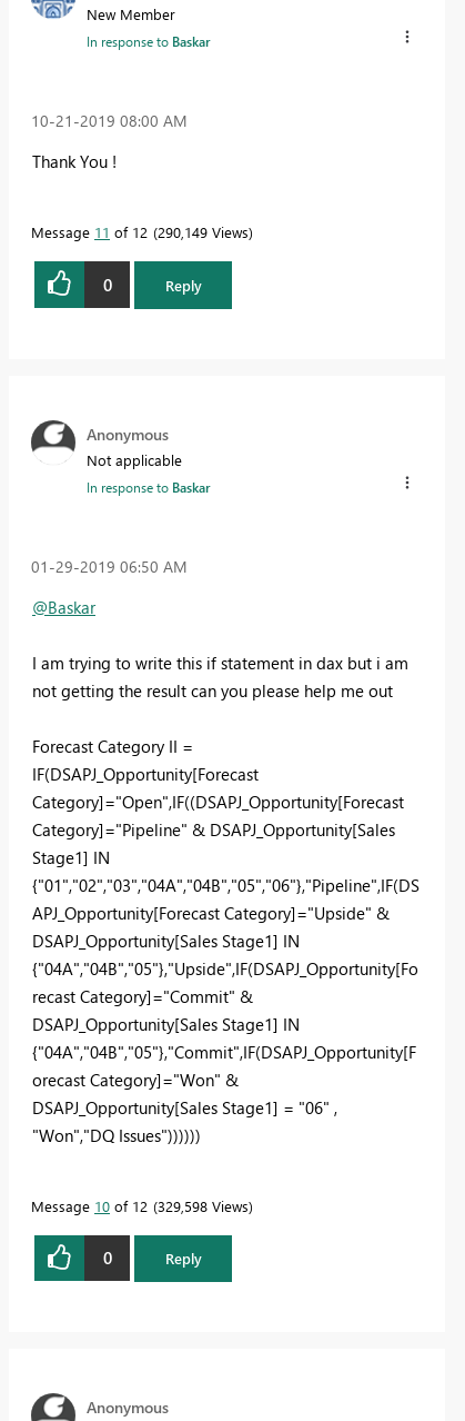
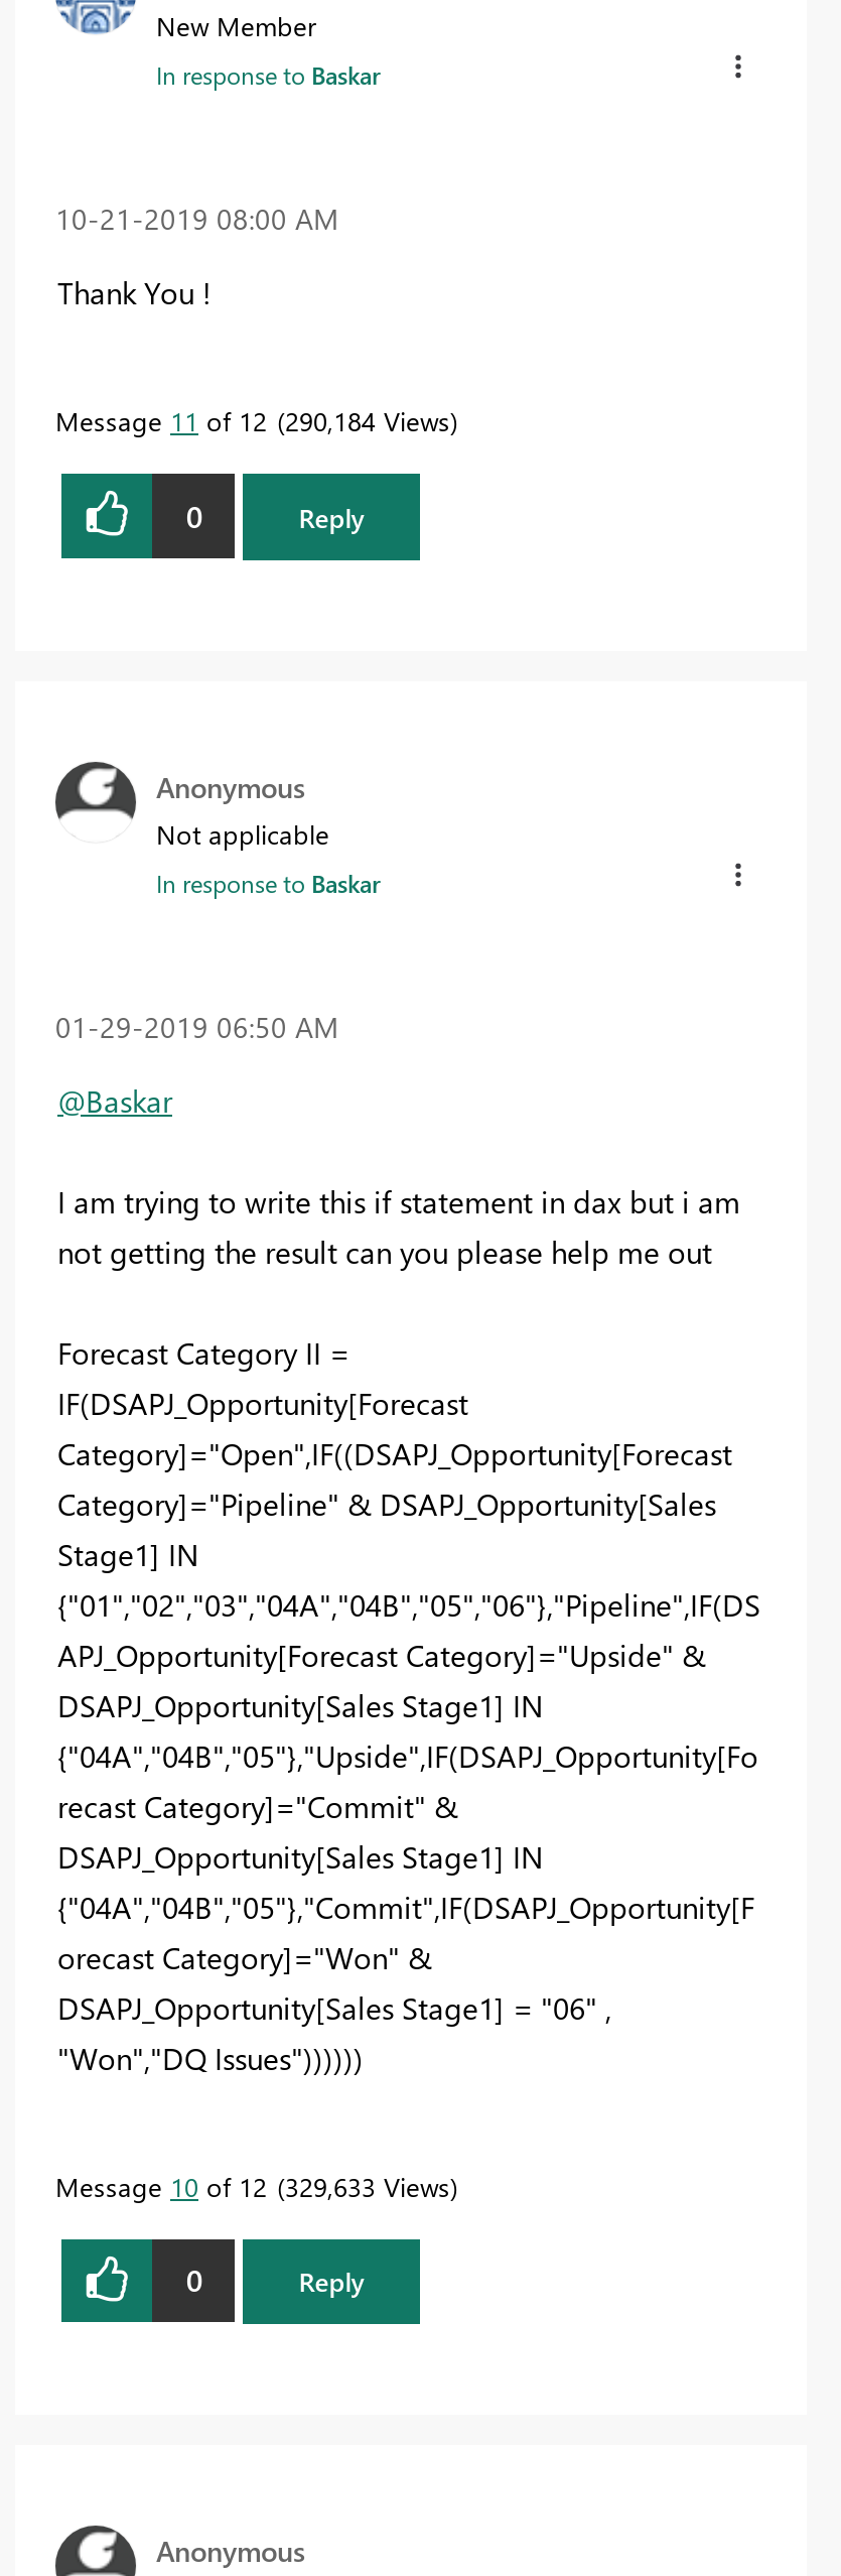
- Message 11 of 12 290,149 Views
+ Message 11 of 12 290,184 Views

- Message 10 of 12 329,598 Views
+ Message 10 of 12 329,633 Views
